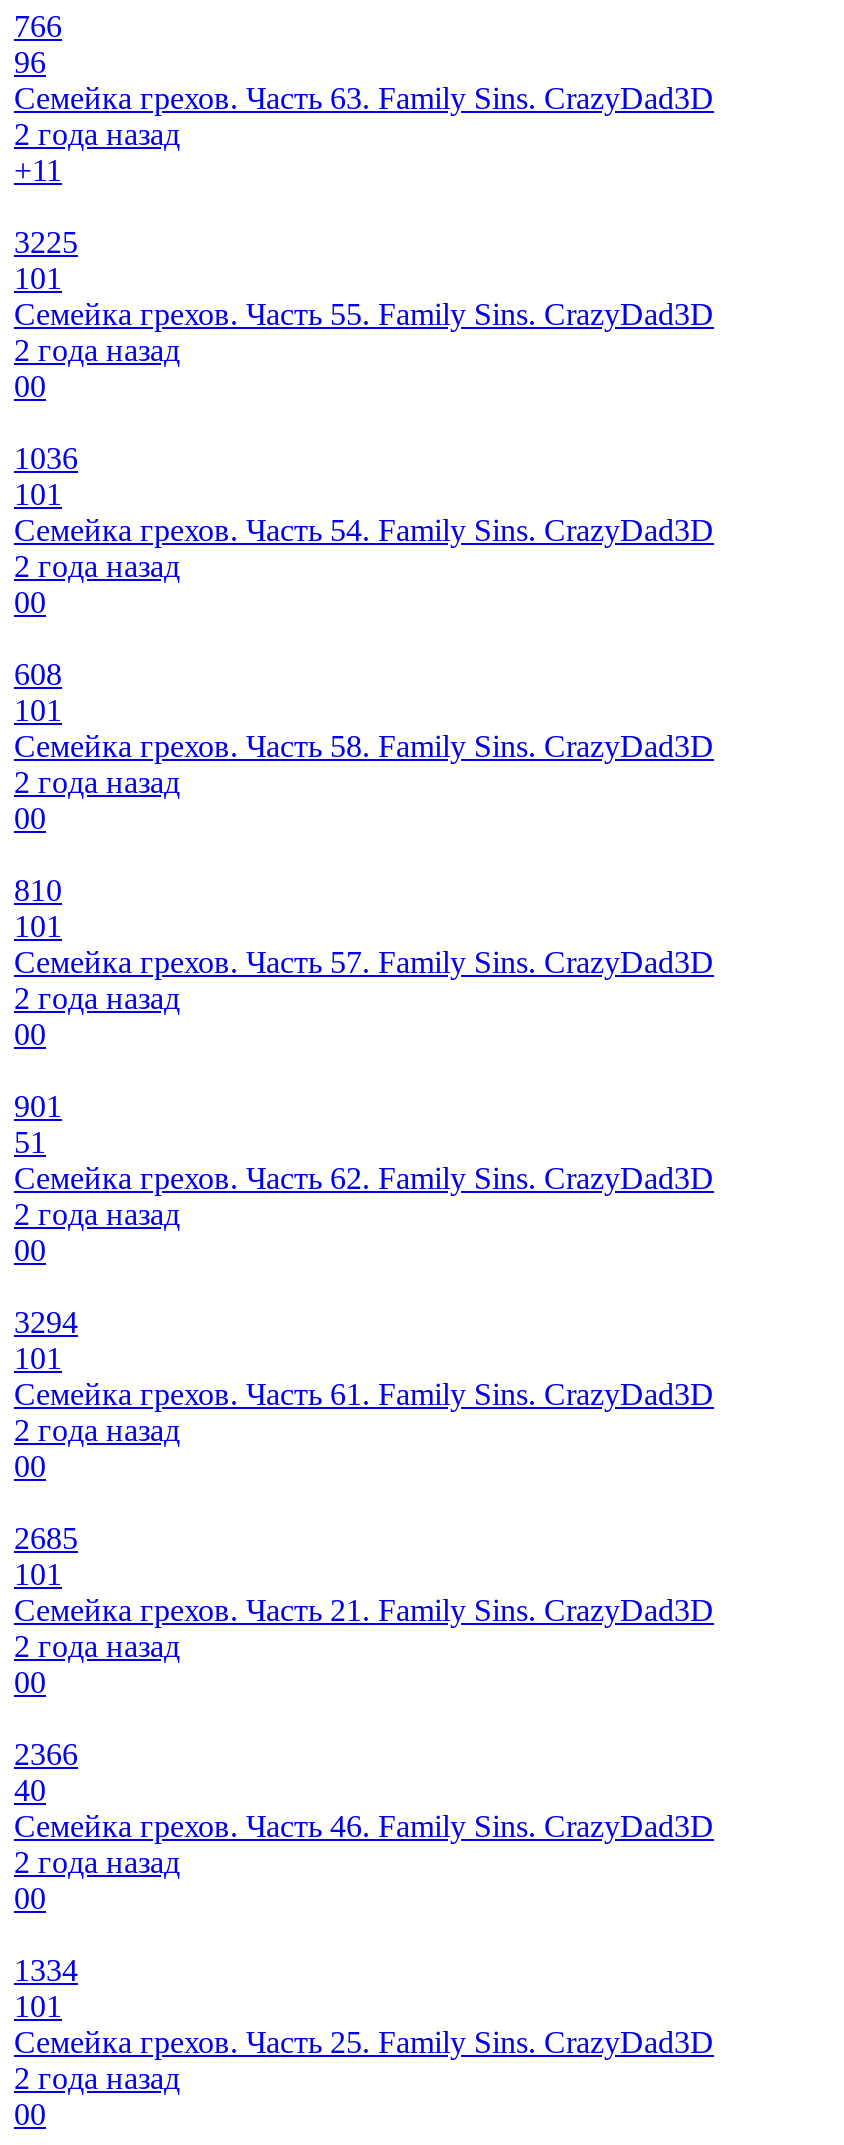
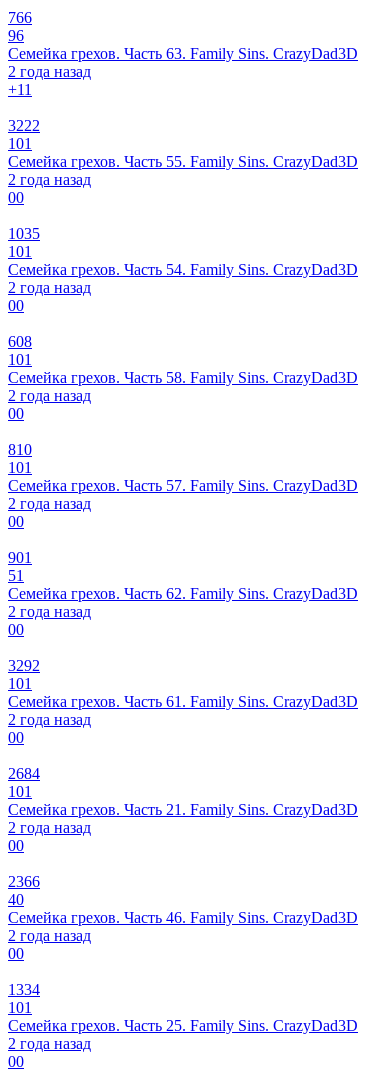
- 3225
+ 3222

- 1036
+ 1035

- 3294
+ 3292

- 2685
+ 2684
